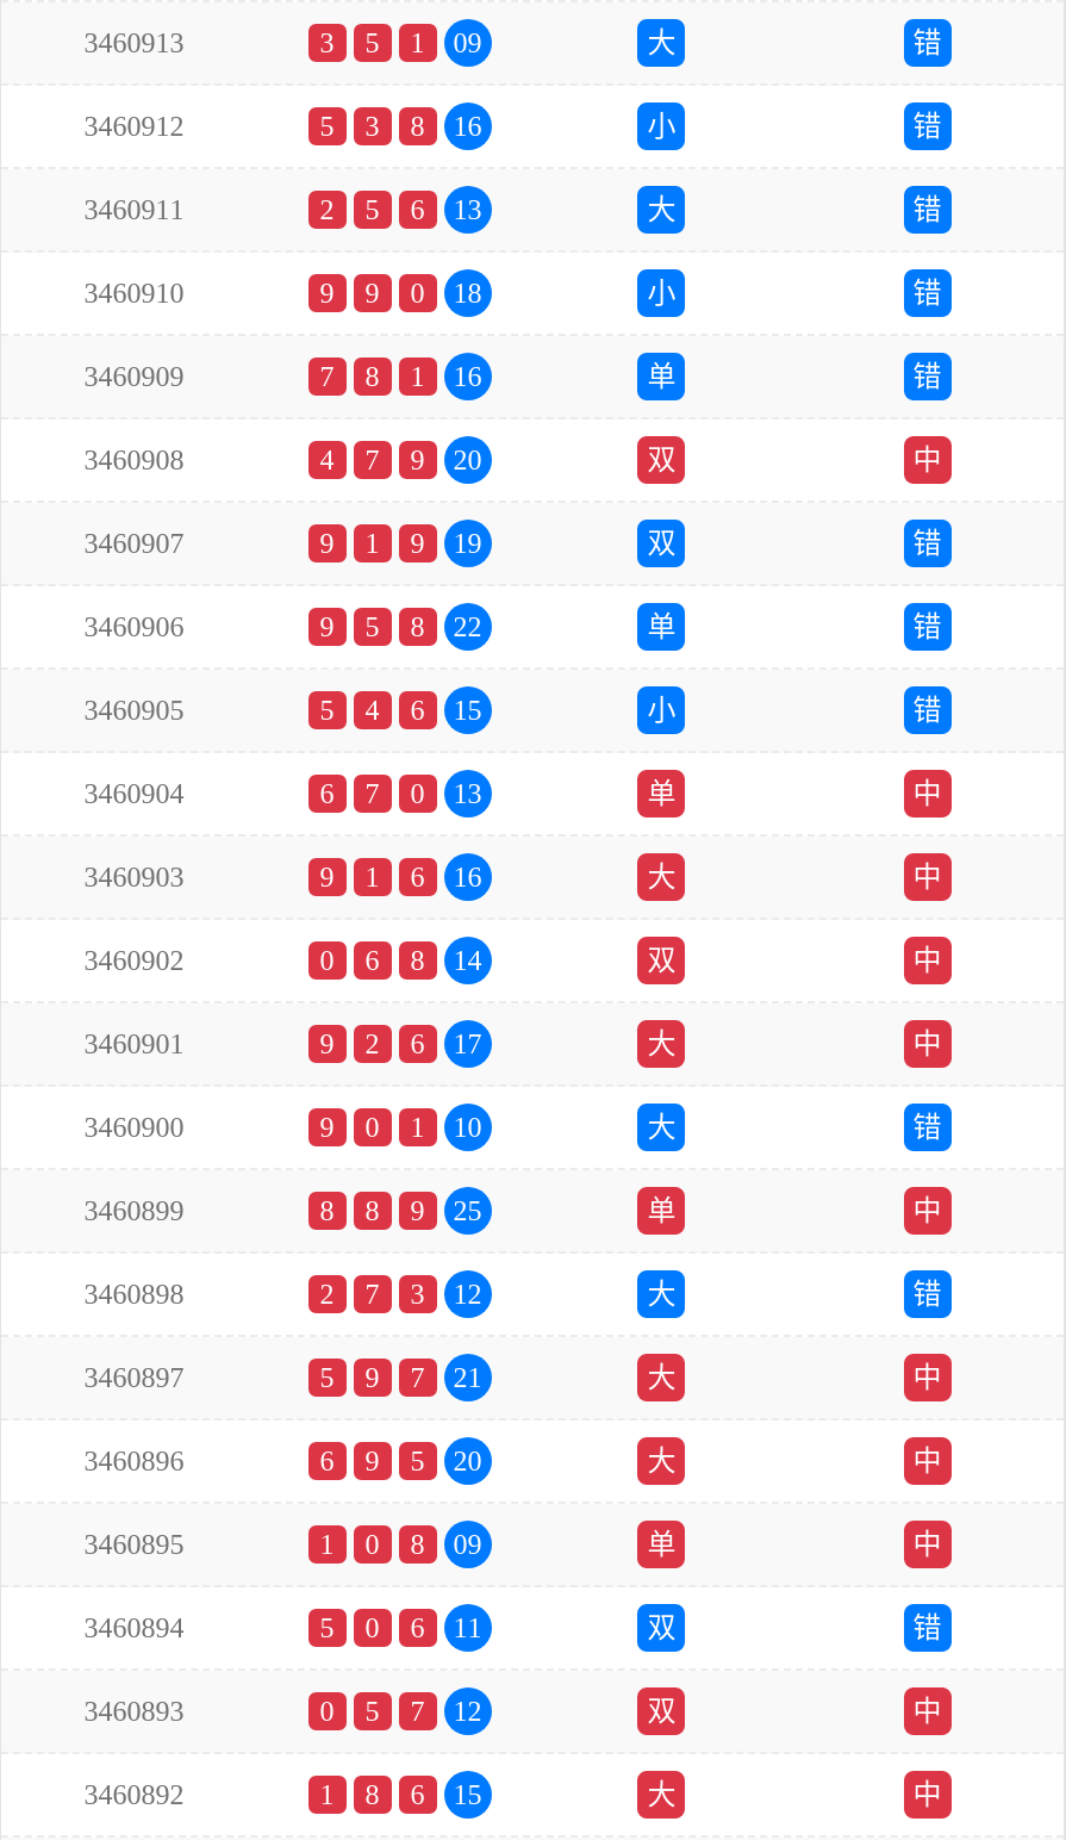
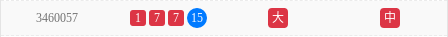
- 3460913
- 3
- 5
+ 3460057

- 09
- 大
- 错
- 3460912
- 5
- 3
- 8
- 16
- 小
- 错
- 3460911
- 2
- 5
- 6
- 13
- 大
- 错
- 3460910
- 9
- 9
- 0
- 18
- 小
- 错
- 3460909

- 8
- 1
- 16
- 单
- 错
- 3460908
- 4

- 9
- 20
- 双
- 中
- 3460907
- 9
- 1
- 9
- 19
- 双
- 错
- 3460906
- 9
- 5
- 8
- 22
- 单
- 错
- 3460905
- 5
- 4
- 6
- 15
- 小
- 错
- 3460904
- 6
- 7
- 0
- 13
- 单
- 中
- 3460903
- 9
- 1
- 6
- 16
- 大
- 中
- 3460902
- 0
- 6
- 8
- 14
- 双
- 中
- 3460901
- 9
- 2
- 6
- 17
- 大
- 中
- 3460900
- 9
- 0
- 1
- 10
- 大
- 错
- 3460899
- 8
- 8
- 9
- 25
- 单
- 中
- 3460898
- 2
- 7
- 3
- 12
- 大
- 错
- 3460897
- 5
- 9
- 7
- 21
- 大
- 中
- 3460896
- 6
- 9
- 5
- 20
- 大
- 中
- 3460895
- 1
- 0
- 8
- 09
- 单
- 中
- 3460894
- 5
- 0
- 6
- 11
- 双
- 错
- 3460893
- 0
- 5
- 7
- 12
- 双
- 中
- 3460892
- 1
- 8
- 6
